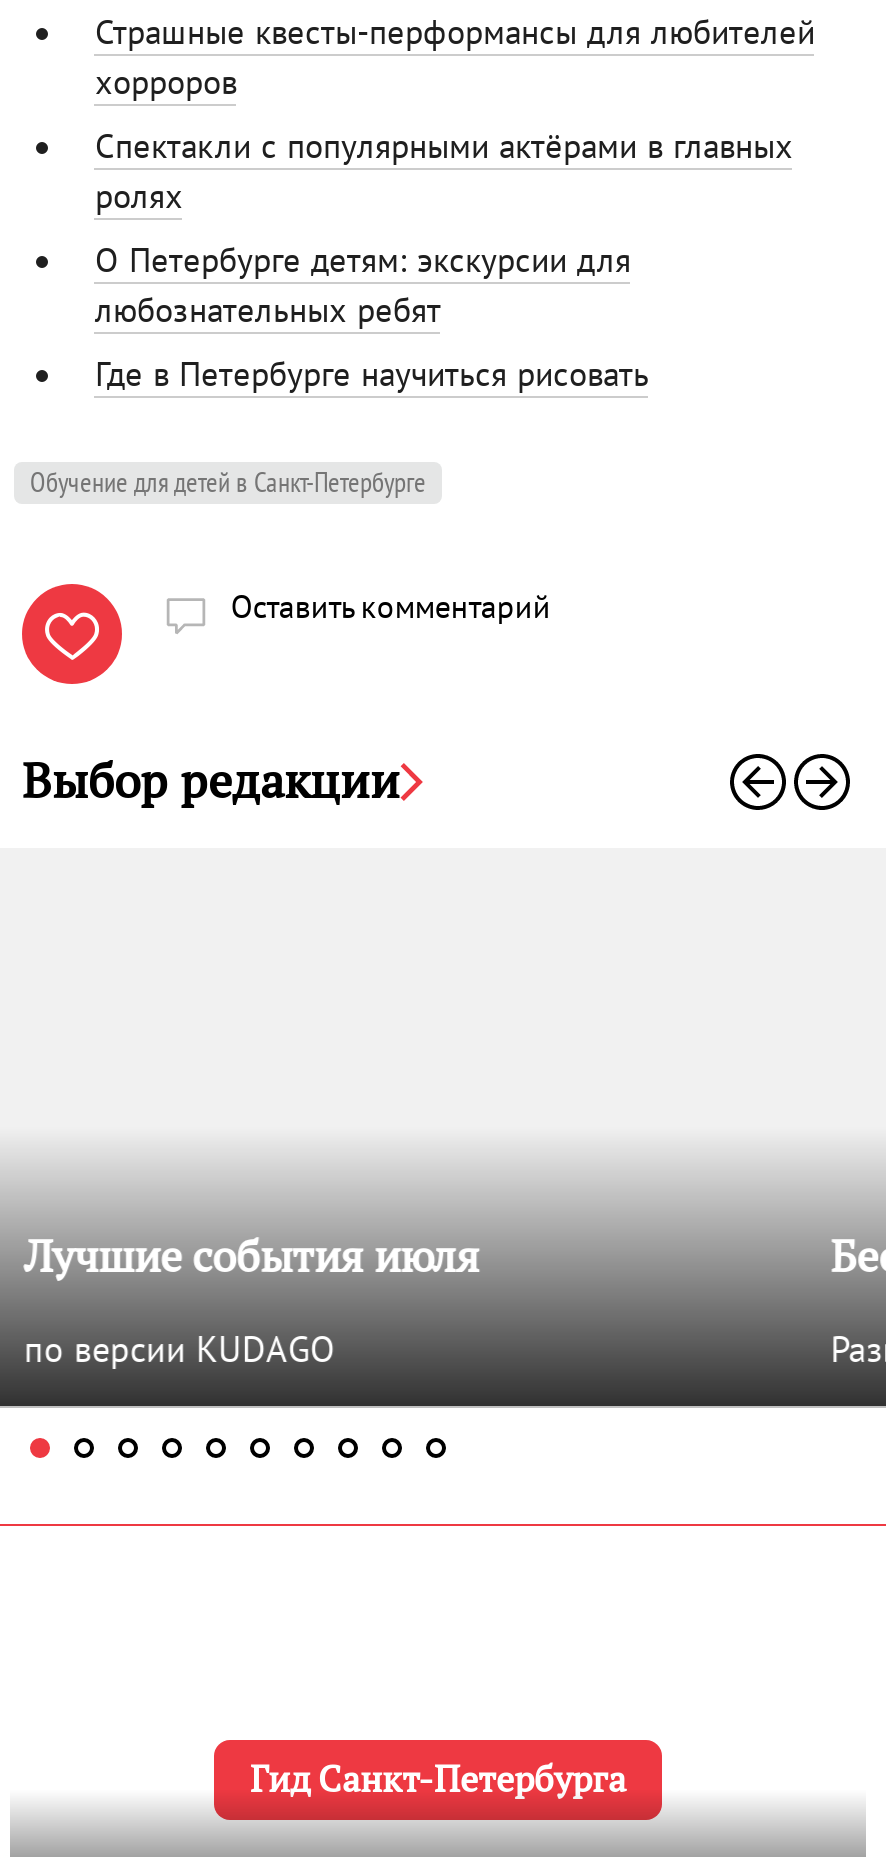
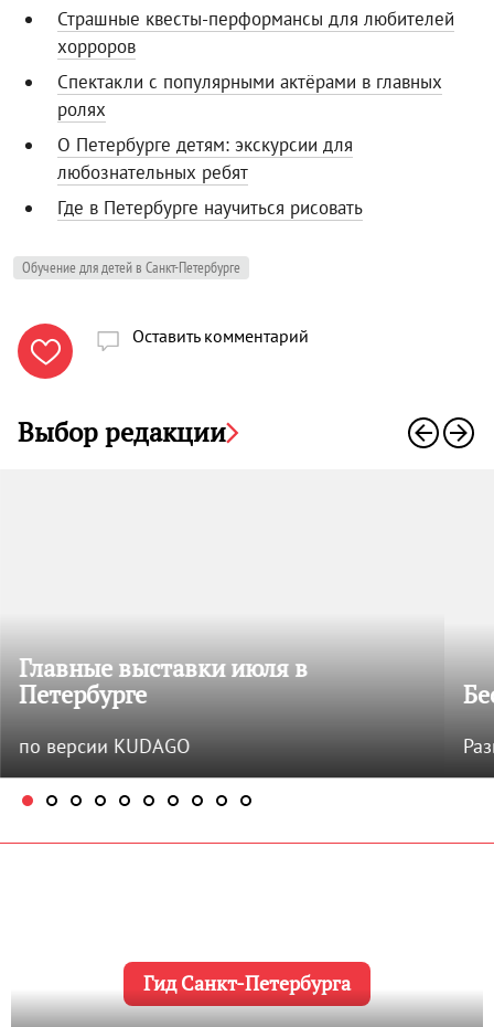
- Лучшие события июля
+ Главные выставки июля в
+ Петербурге
